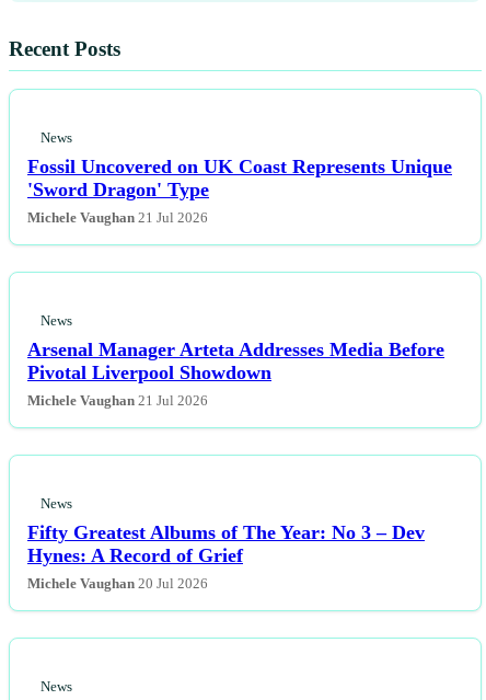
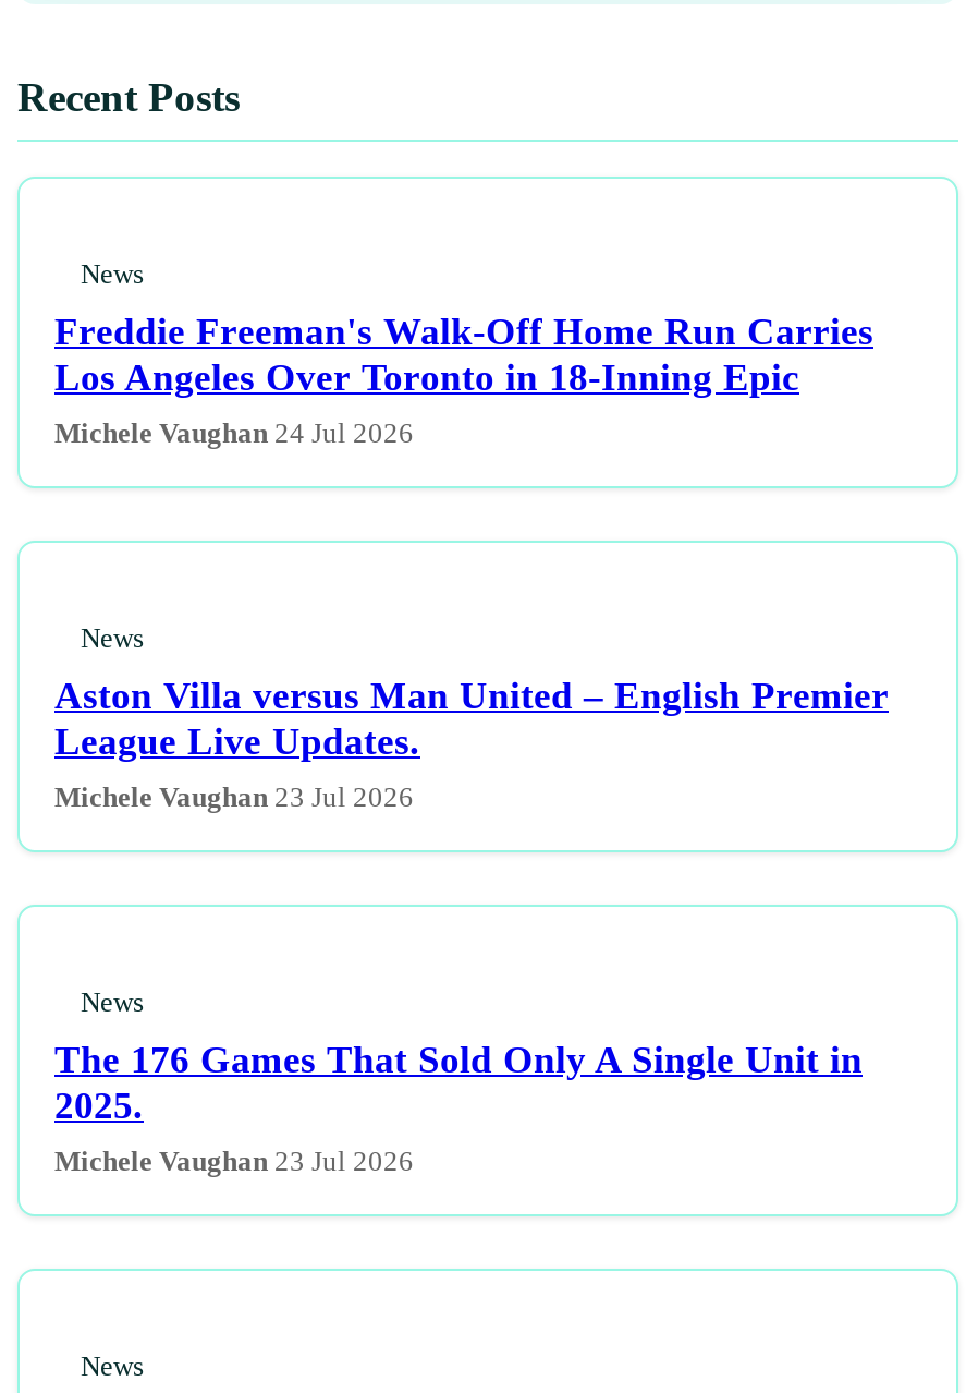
- Fossil Uncovered on UK Coast Represents Unique
- 'Sword Dragon' Type
- Michele Vaughan 21 Jul 2026
+ Freddie Freeman's Walk-Off Home Run Carries
+ Los Angeles Over Toronto in 18-Inning Epic
+ Michele Vaughan 24 Jul 2026

- Arsenal Manager Arteta Addresses Media Before
- Pivotal Liverpool Showdown
- Michele Vaughan 21 Jul 2026
+ Aston Villa versus Man United – English Premier
+ League Live Updates.
+ Michele Vaughan 23 Jul 2026

- Fifty Greatest Albums of The Year: No 3 – Dev
- Hynes: A Record of Grief
- Michele Vaughan 20 Jul 2026
+ The 176 Games That Sold Only A Single Unit in
+ 2025.
+ Michele Vaughan 23 Jul 2026
